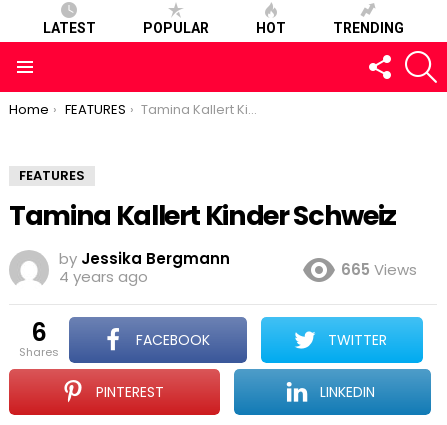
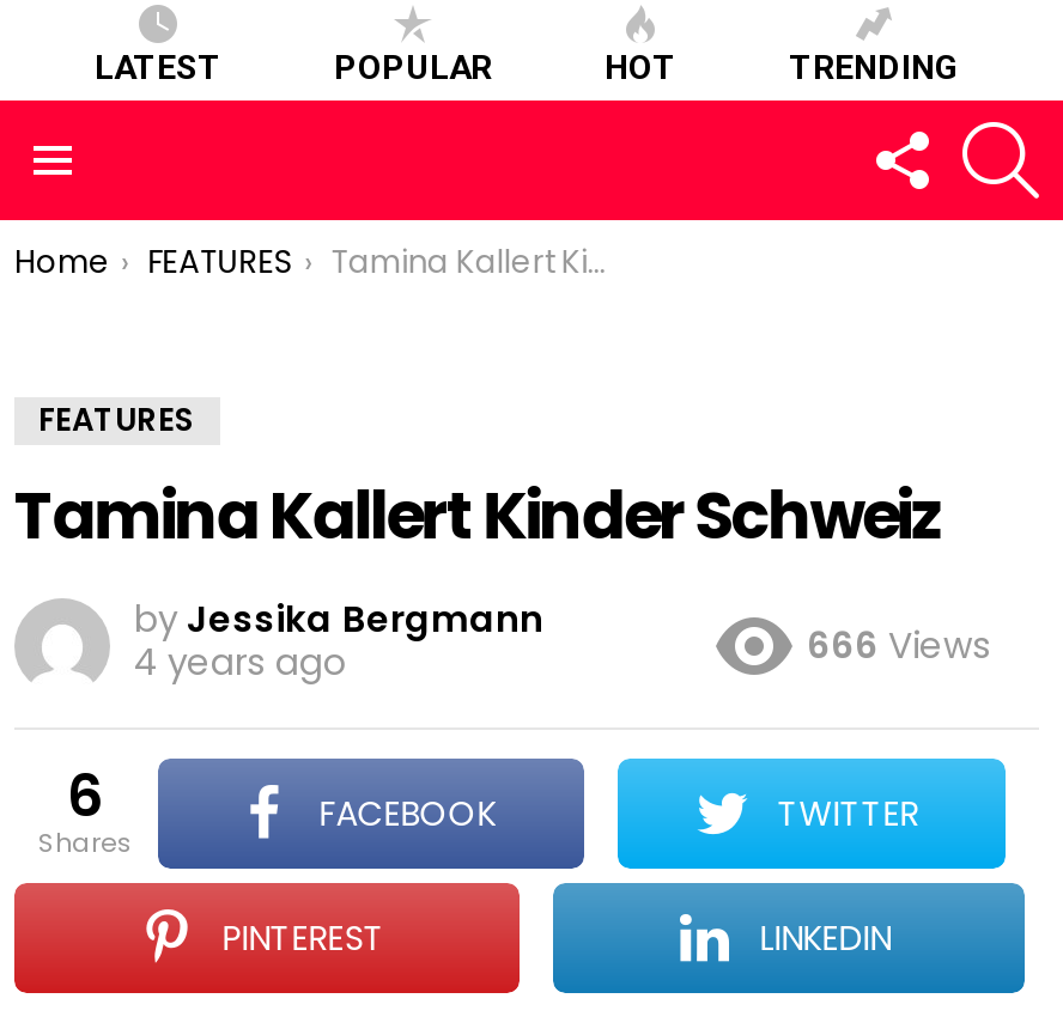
- 665 Views
+ 666 Views
